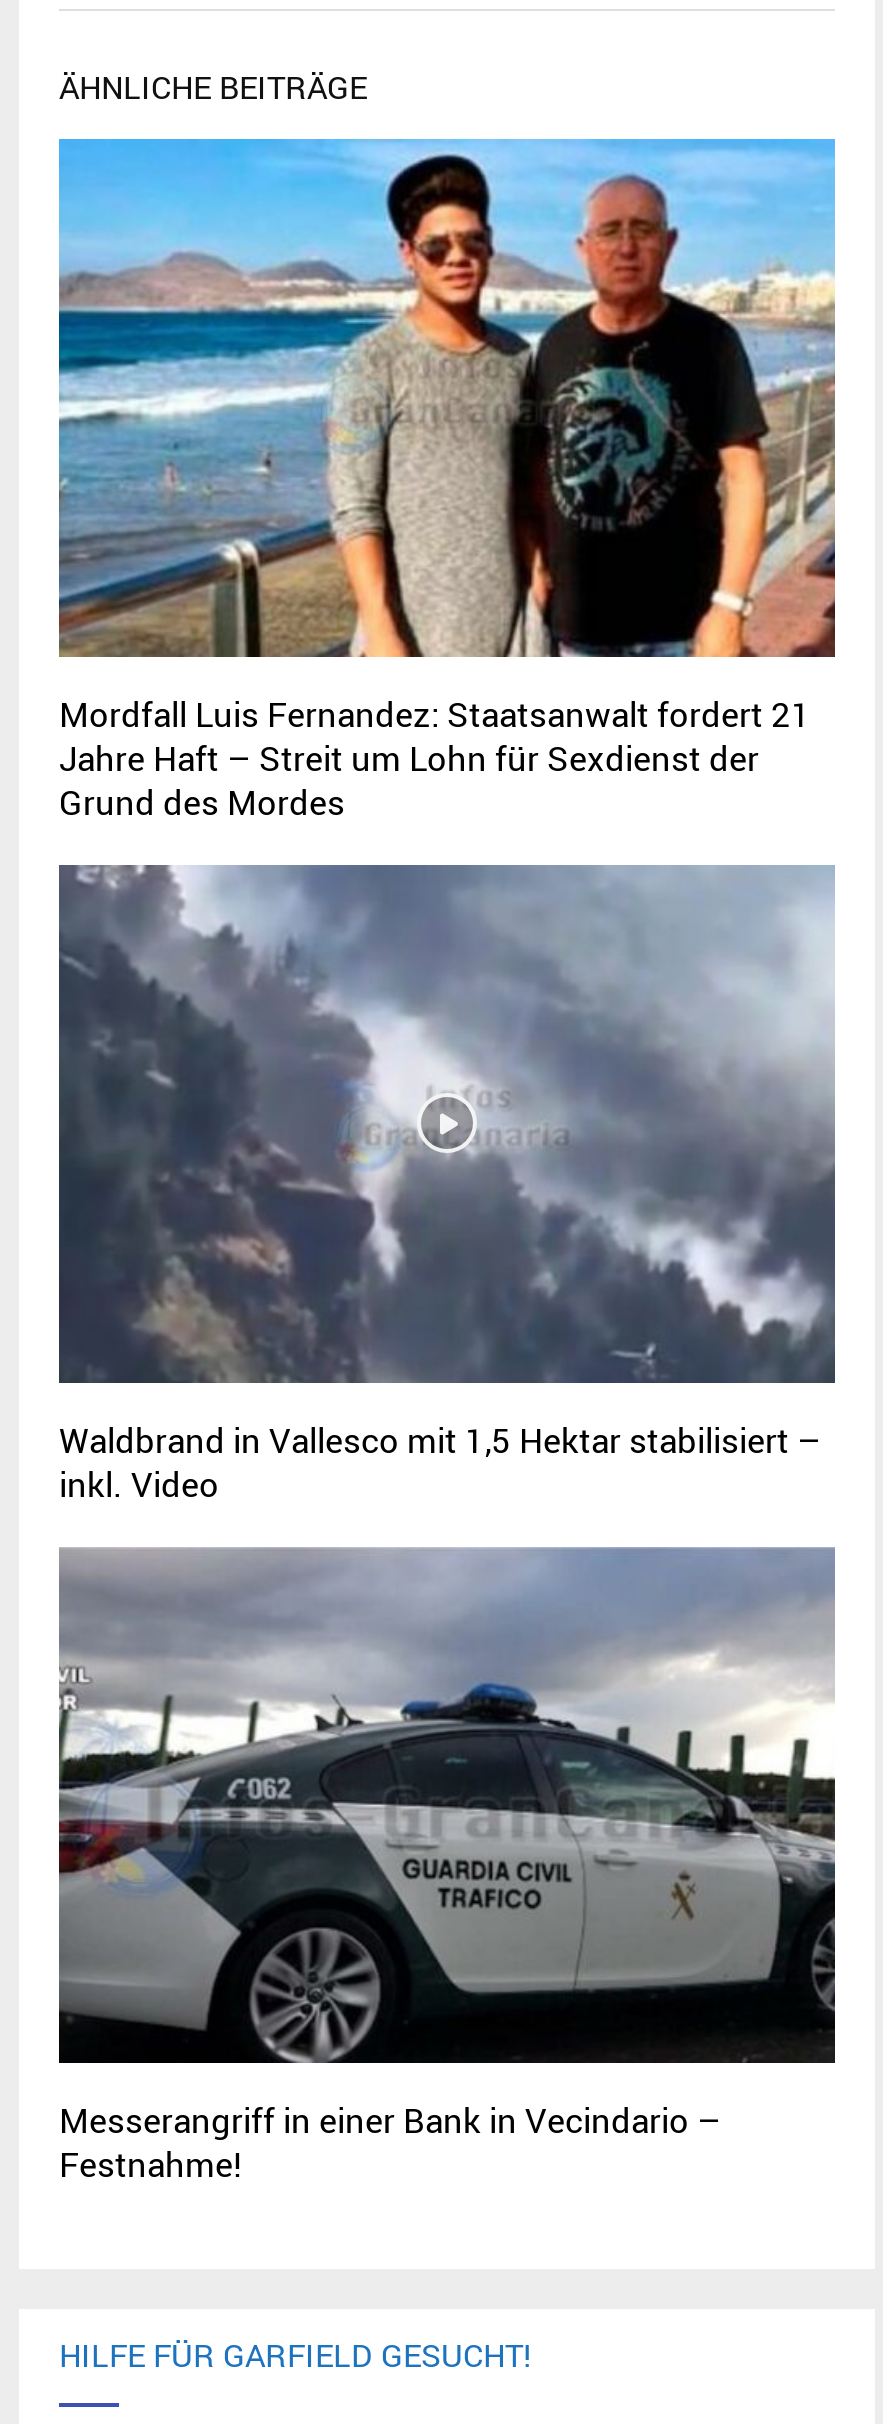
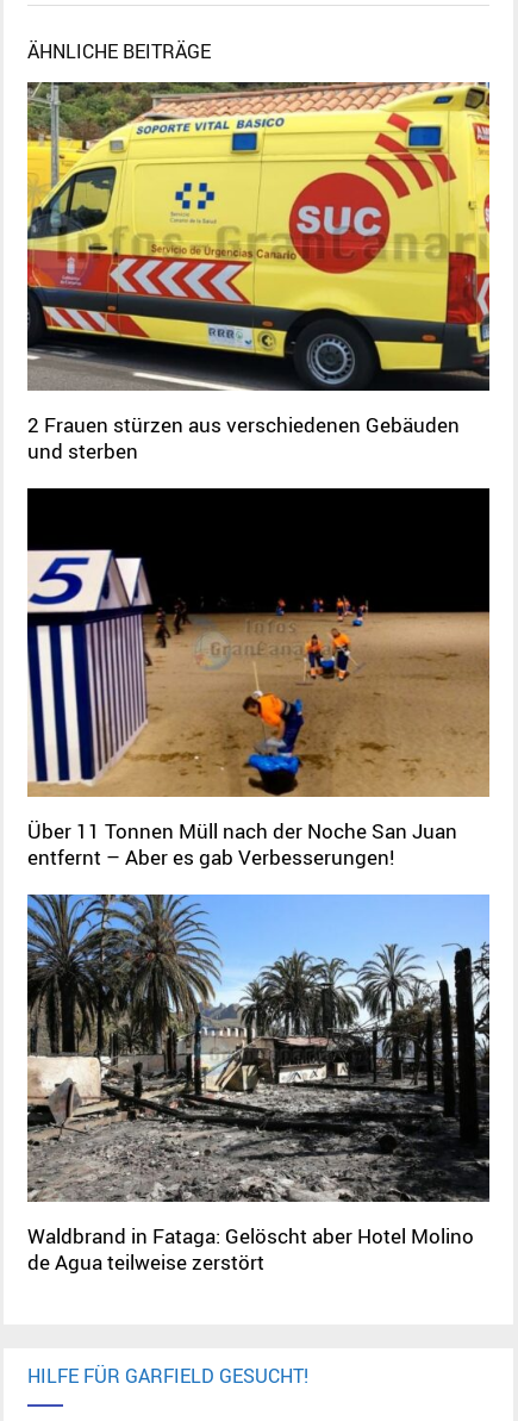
- [image]
- Mordfall Luis Fernandez: Staatsanwalt fordert 21
- Jahre Haft – Streit um Lohn für Sexdienst der
- Grund des Mordes
+ [image]
+ 2 Frauen stürzen aus verschiedenen Gebäuden
+ und sterben

- [image]
- Waldbrand in Vallesco mit 1,5 Hektar stabilisiert –
- inkl. Video
+ [image]
+ Über 11 Tonnen Müll nach der Noche San Juan
+ entfernt – Aber es gab Verbesserungen!

- [image]
- Messerangriff in einer Bank in Vecindario –
- Festnahme!
+ [image]
+ Waldbrand in Fataga: Gelöscht aber Hotel Molino
+ de Agua teilweise zerstört
